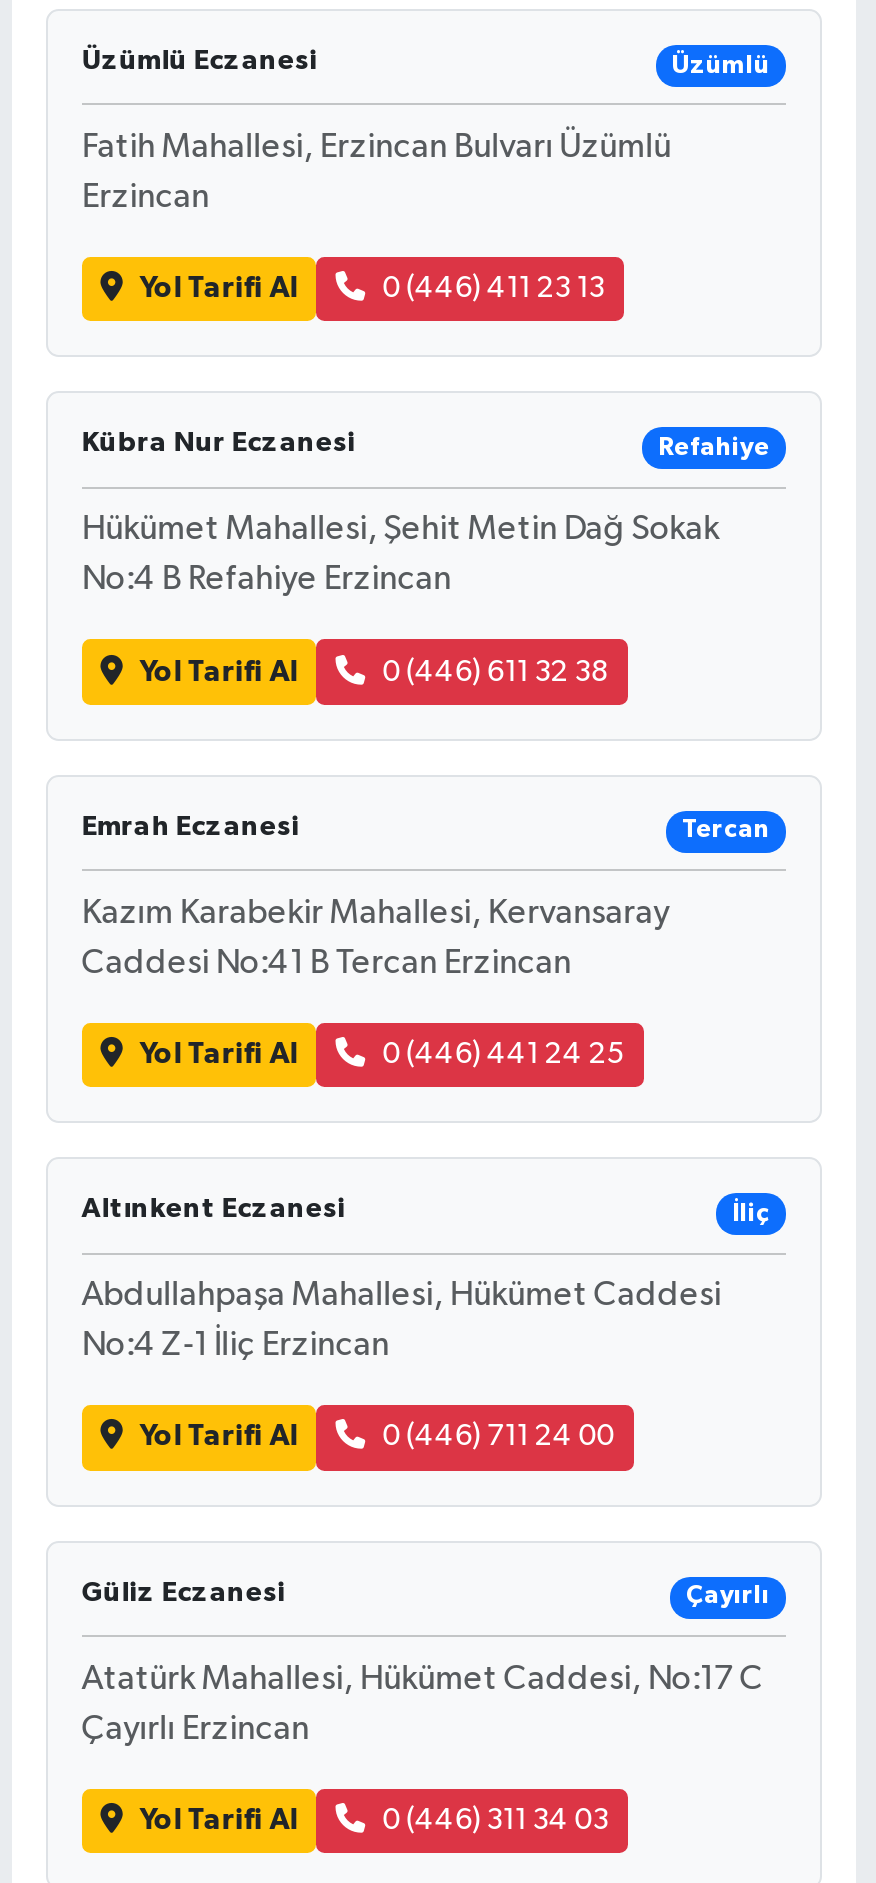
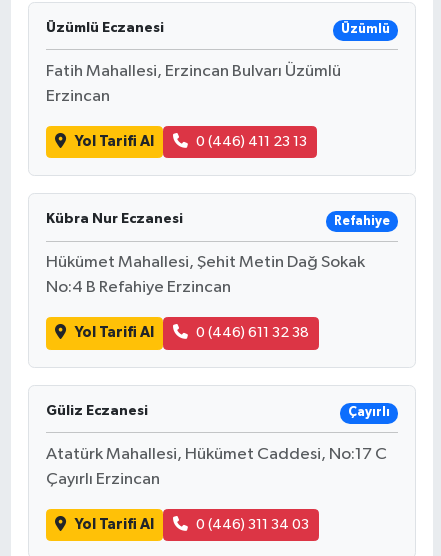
- Emrah Eczanesi
- Tercan
- Kazım Karabekir Mahallesi, Kervansaray
- Caddesi No:41 B Tercan Erzincan
- Yol Tarifi Al
- 0 (446) 441 24 25

- Altınkent Eczanesi
- İliç
- Abdullahpaşa Mahallesi, Hükümet Caddesi
- No:4 Z-1 İliç Erzincan
- Yol Tarifi Al
- 0 (446) 711 24 00
